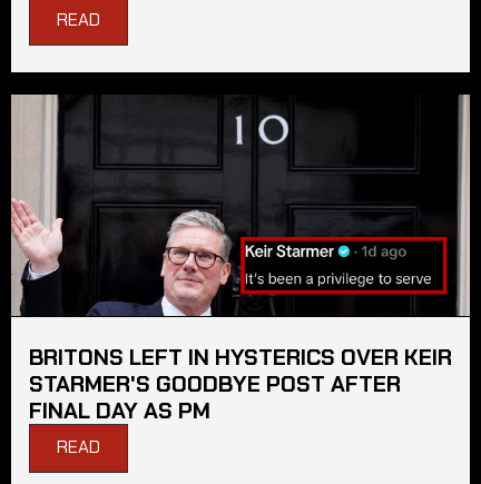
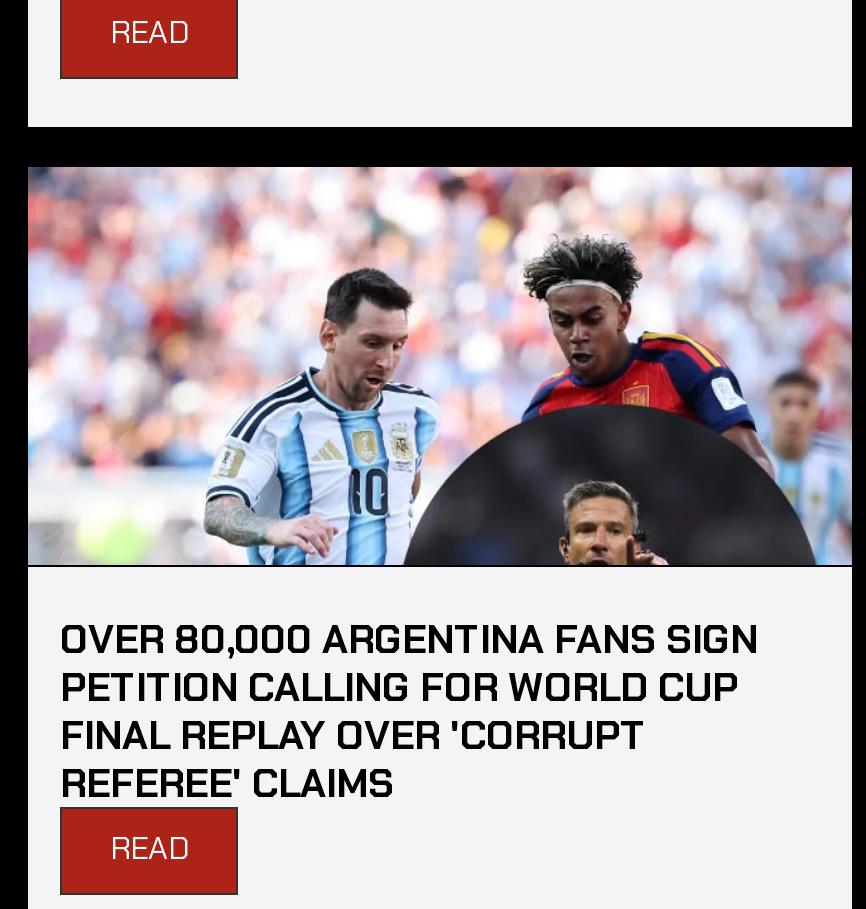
- [image]
- BRITONS LEFT IN HYSTERICS OVER KEIR
- STARMER'S GOODBYE POST AFTER
- FINAL DAY AS PM
+ [image]
+ OVER 80,000 ARGENTINA FANS SIGN
+ PETITION CALLING FOR WORLD CUP
+ FINAL REPLAY OVER 'CORRUPT
+ REFEREE' CLAIMS
